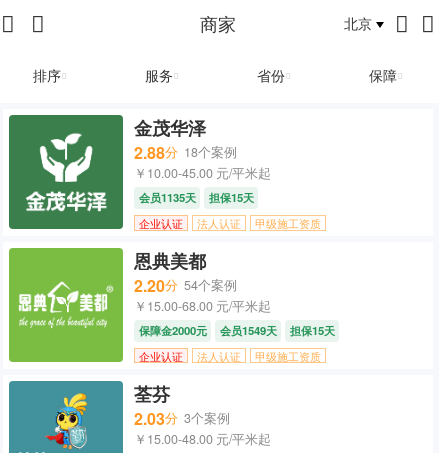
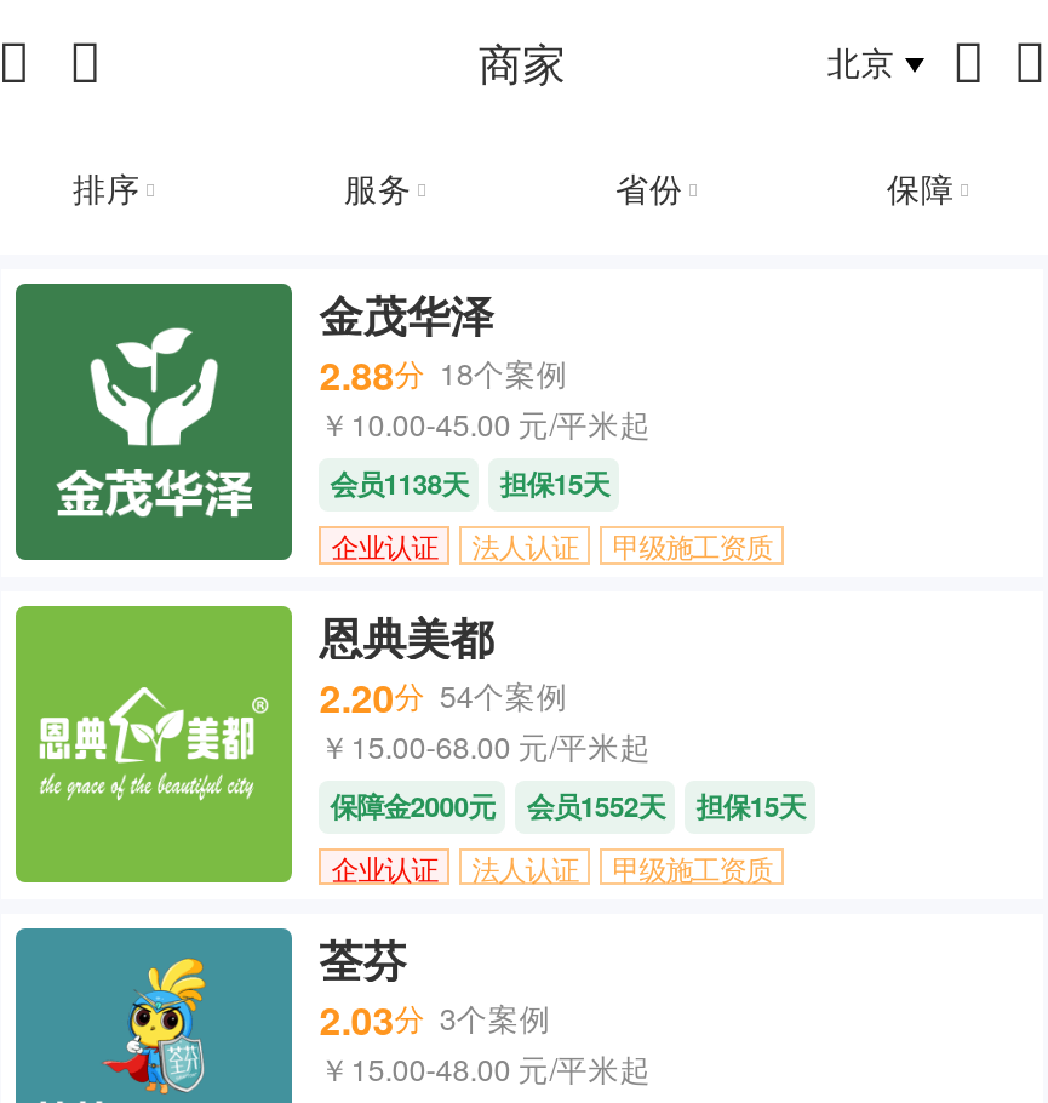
- 会员1135天 担保15天
+ 会员1138天 担保15天

- 保障金2000元 会员1549天 担保15天
+ 保障金2000元 会员1552天 担保15天
